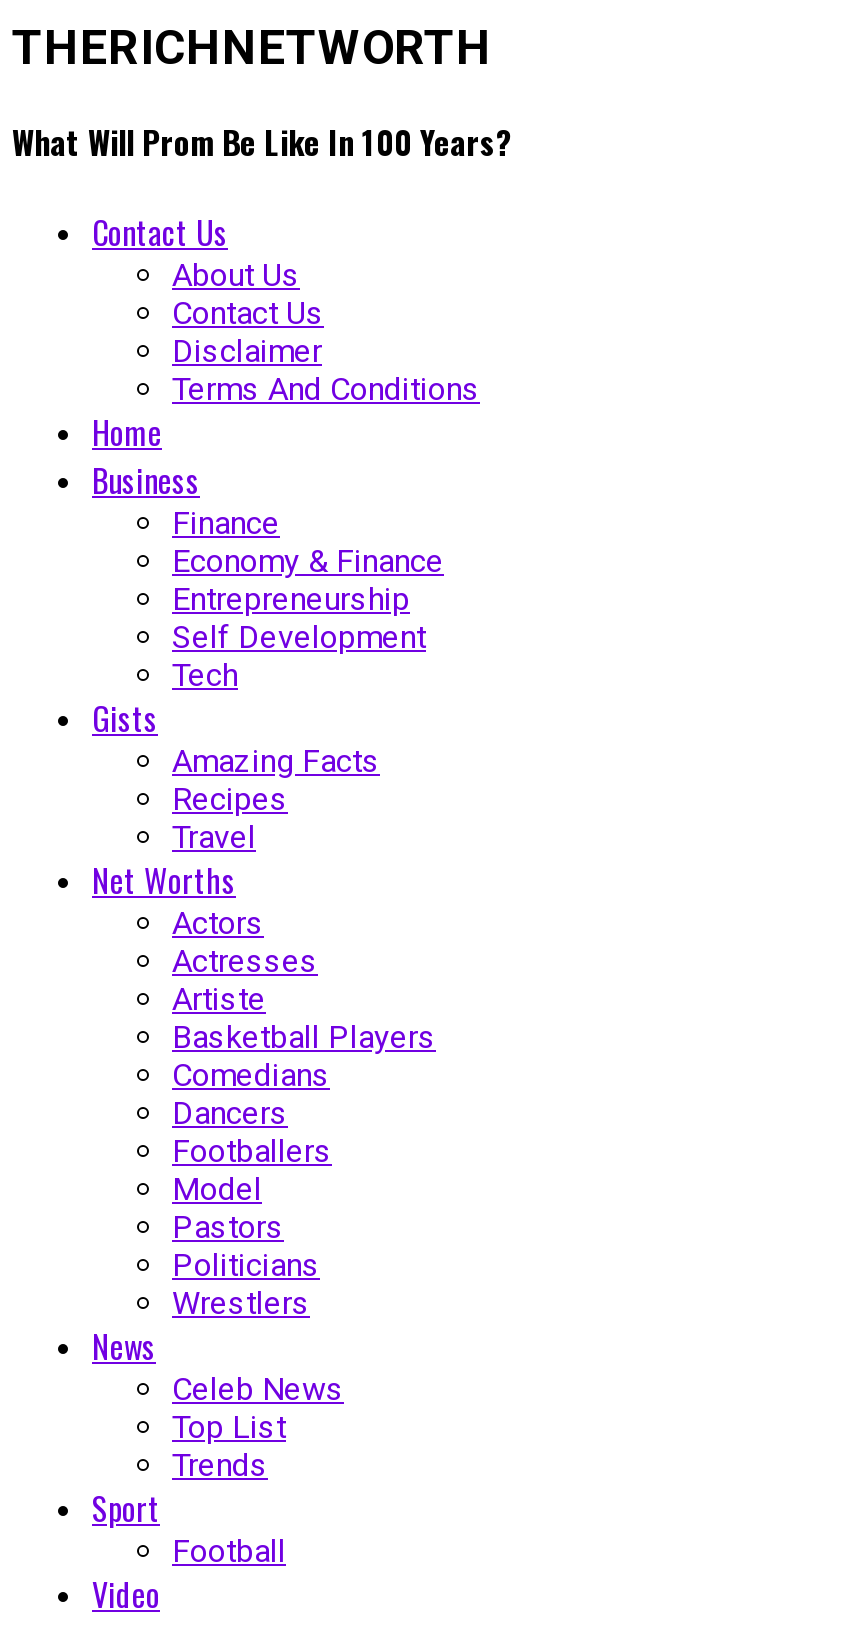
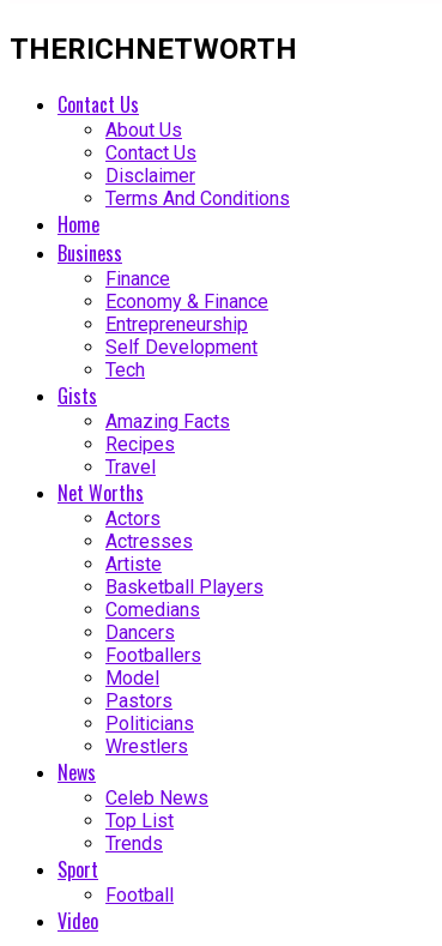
- What Will Prom Be Like In 100 Years?
